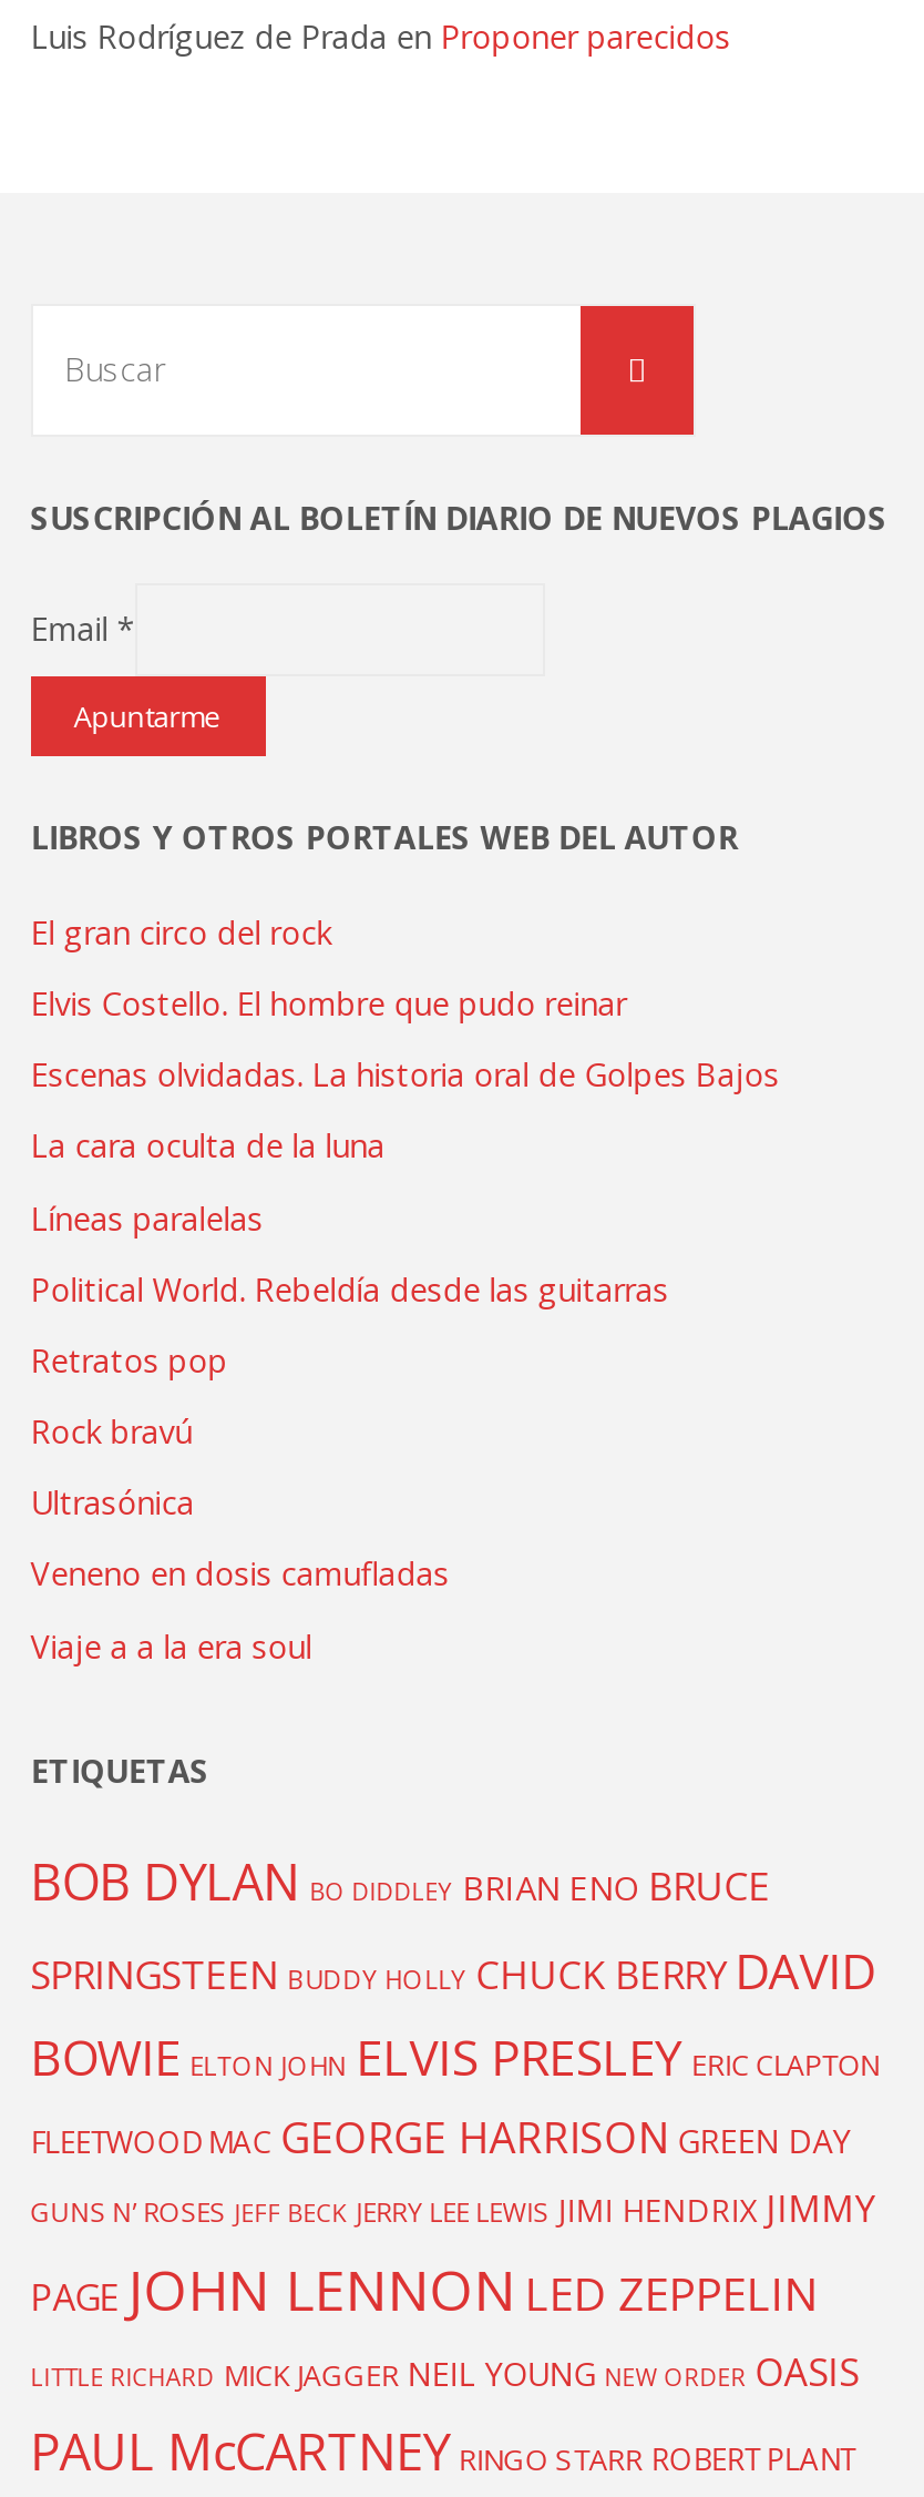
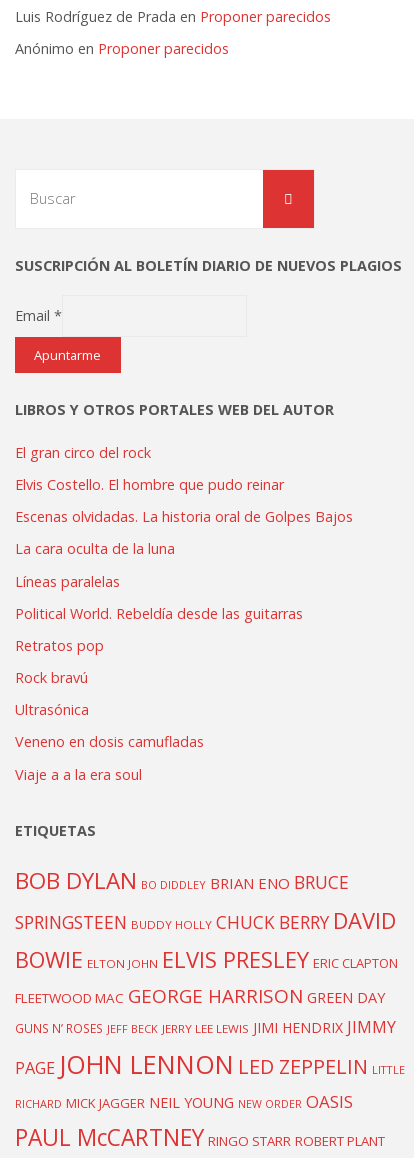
+ Anónimo en Proponer parecidos
